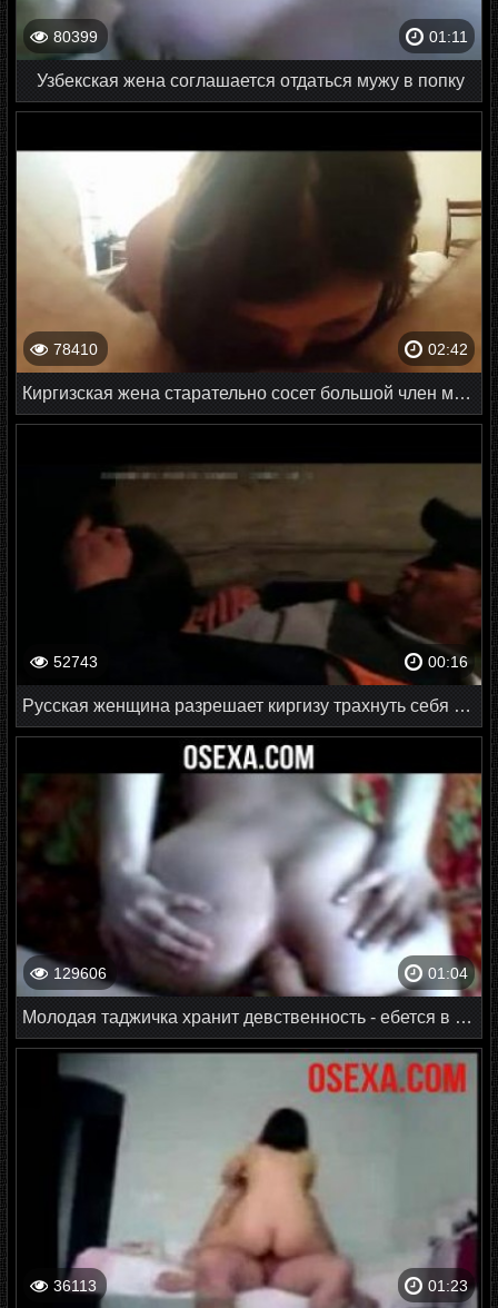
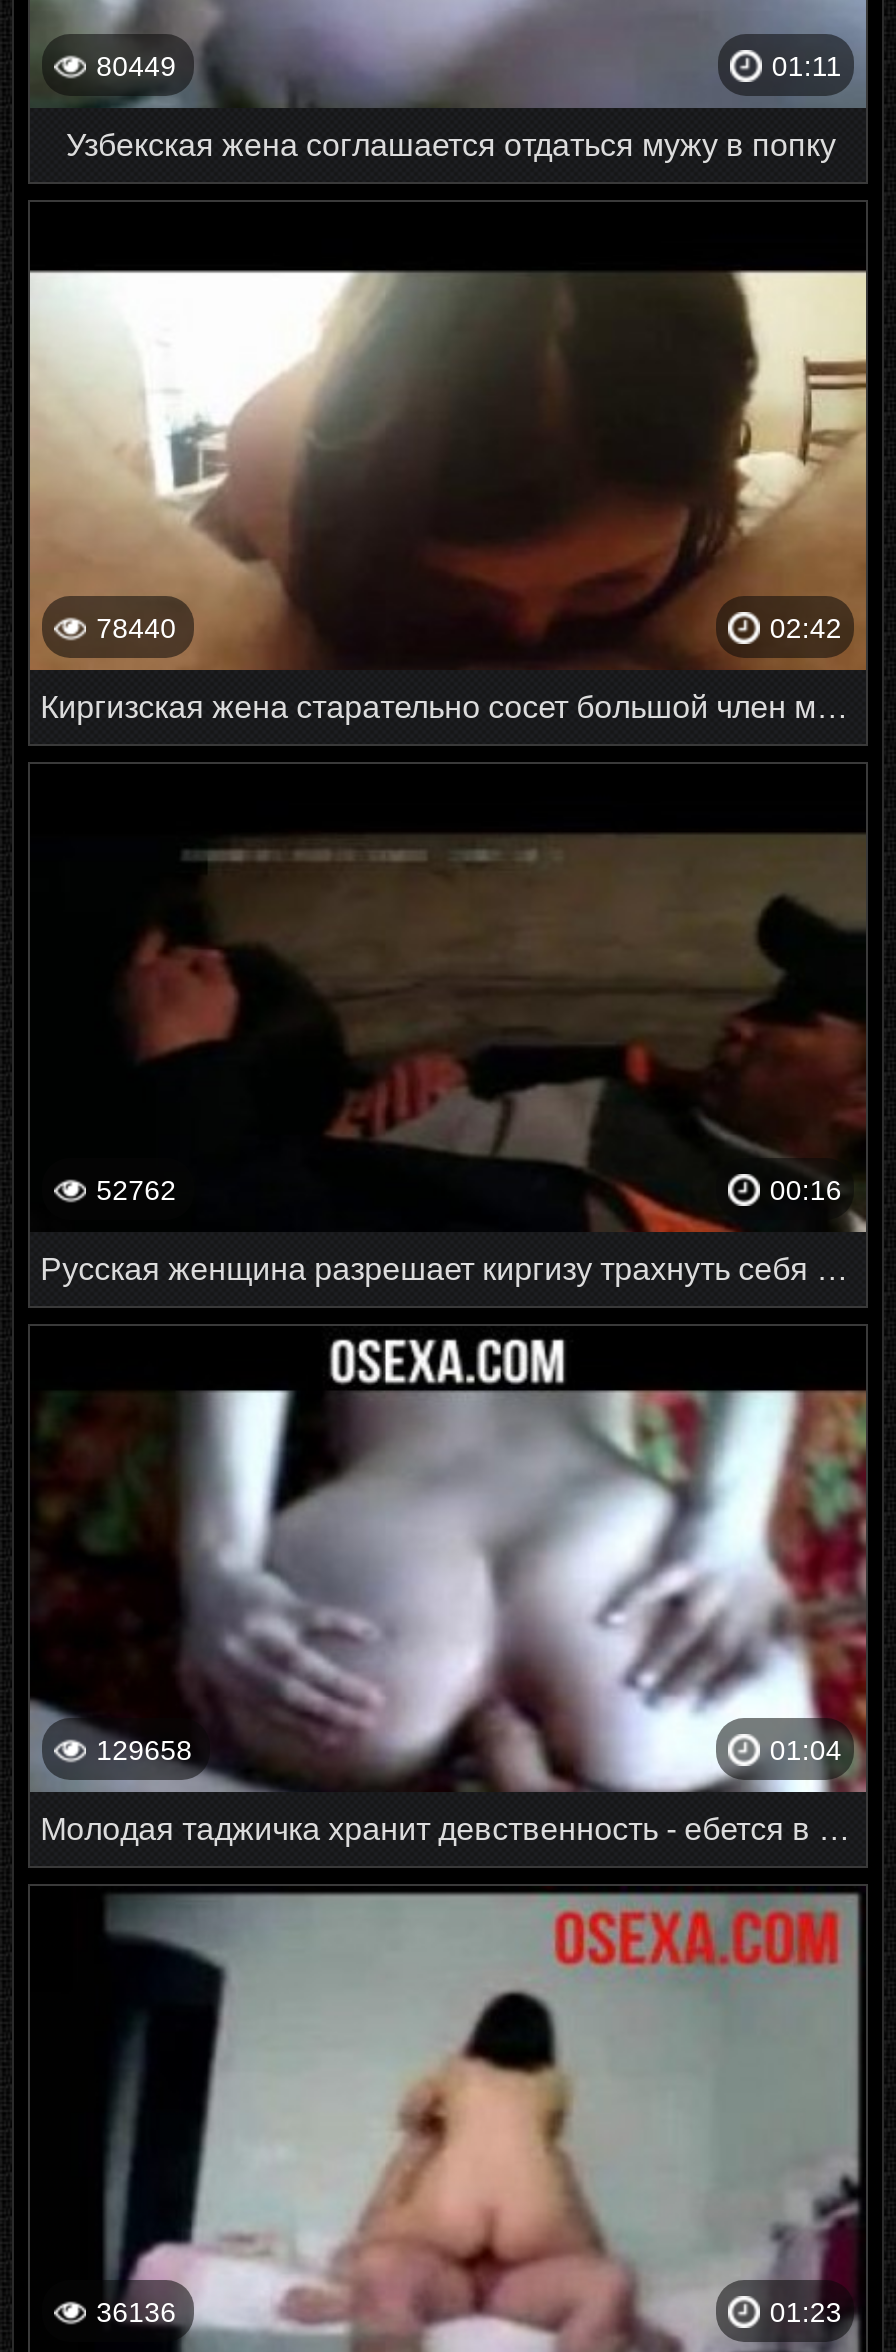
- 80399
+ 80449

- 78410
+ 78440

- 52743
+ 52762

- 129606
+ 129658

- 36113
+ 36136
